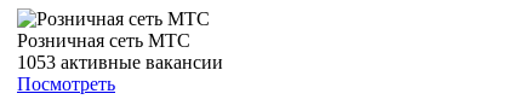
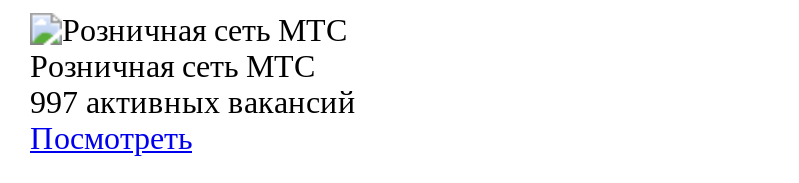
- 1053 активные вакансии
+ 997 активных вакансий
